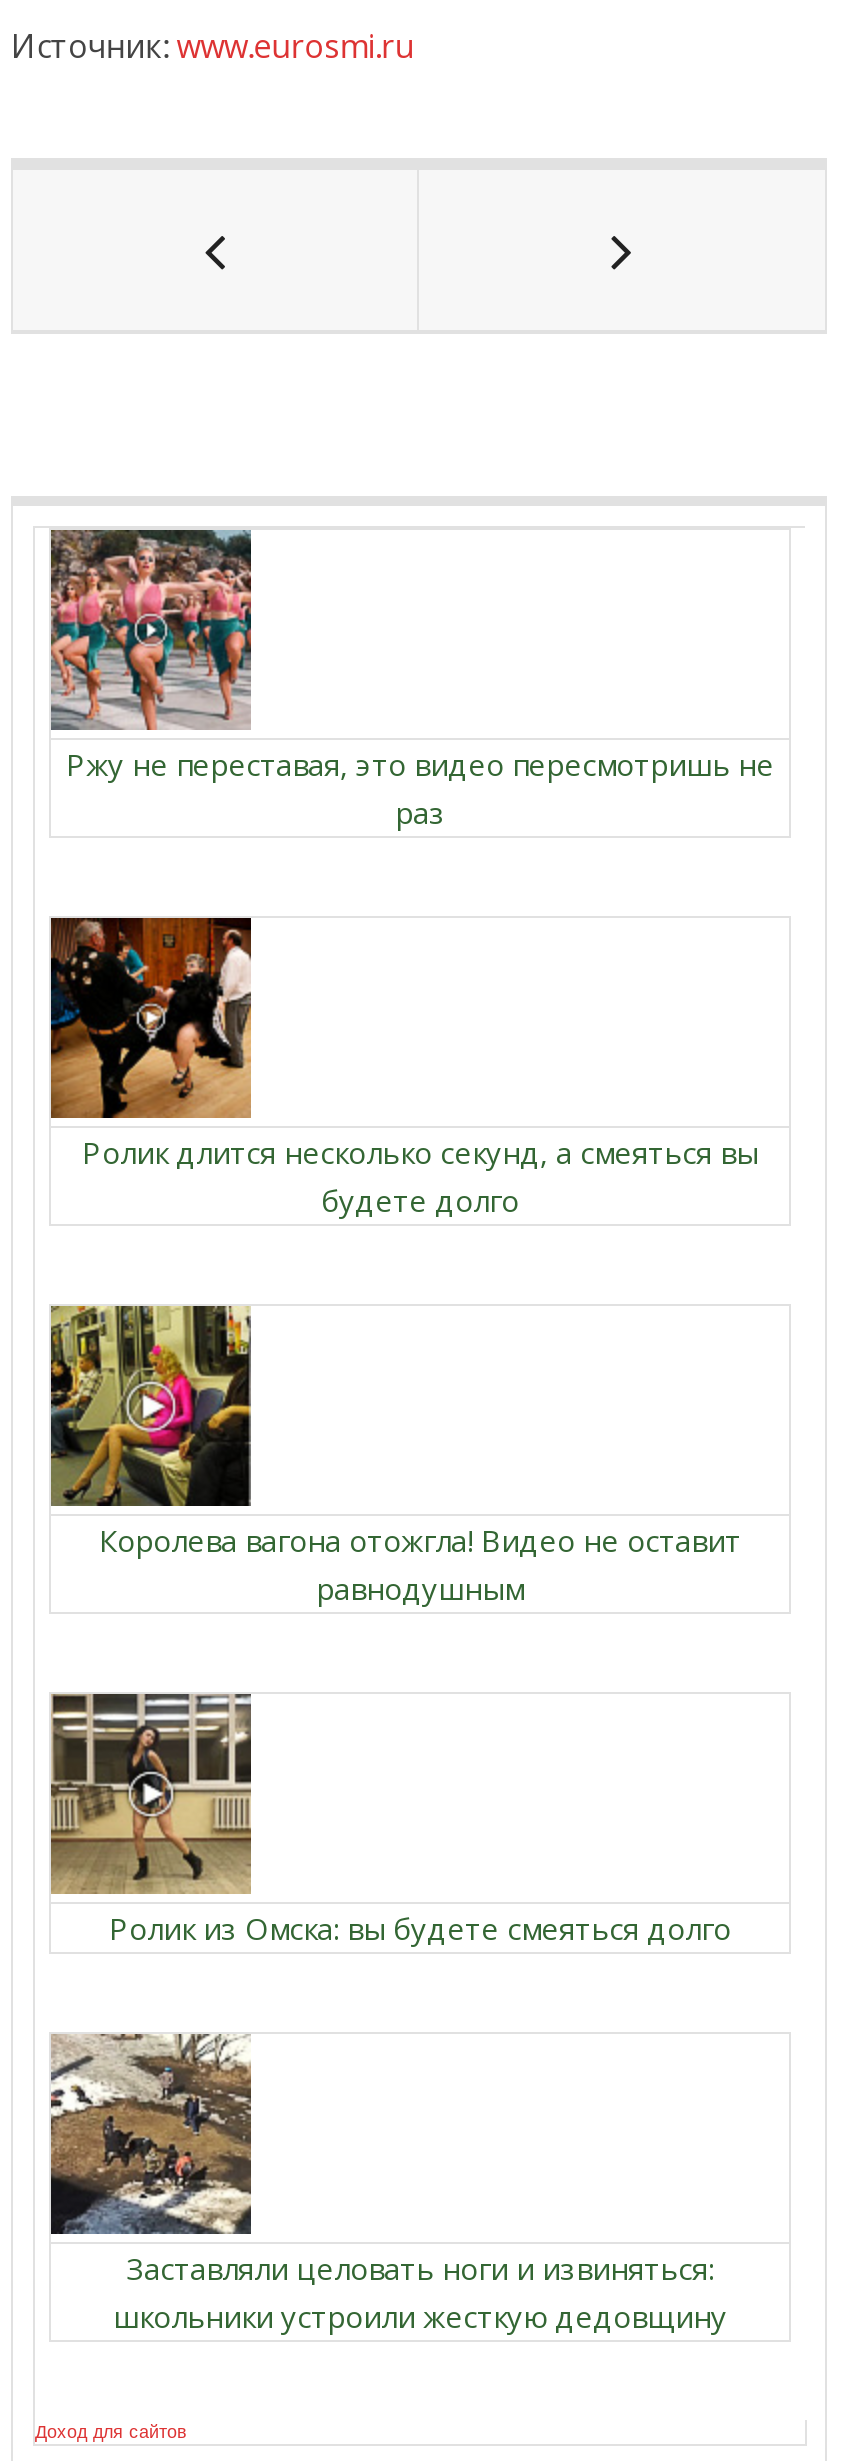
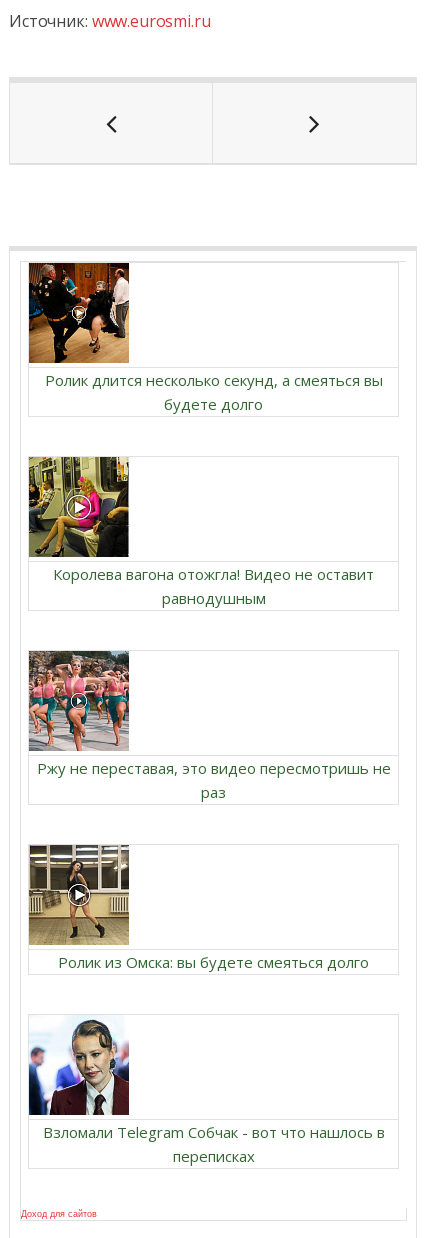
moved down: [image] | Ржу не переставая, это видео пересмотришь не | раз

moved up: [image] | Ролик длится несколько секунд, а смеяться вы | будете долго | Королева вагона отожгла! Видео не оставит | равнодушным

- [image]
- Заставляли целовать ноги и извиняться:
- школьники устроили жесткую дедовщину
+ [image]
+ Взломали Telegram Собчак - вот что нашлось в
+ переписках
